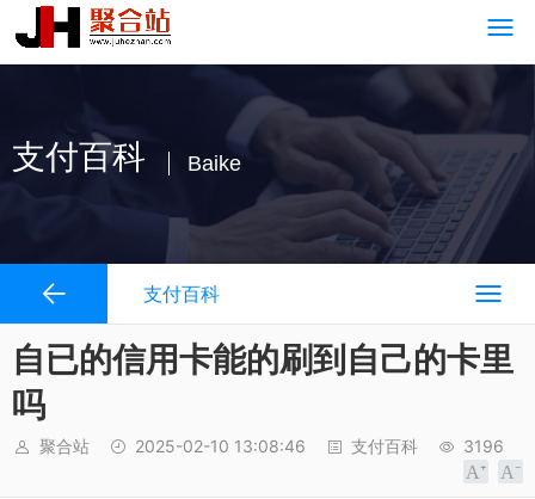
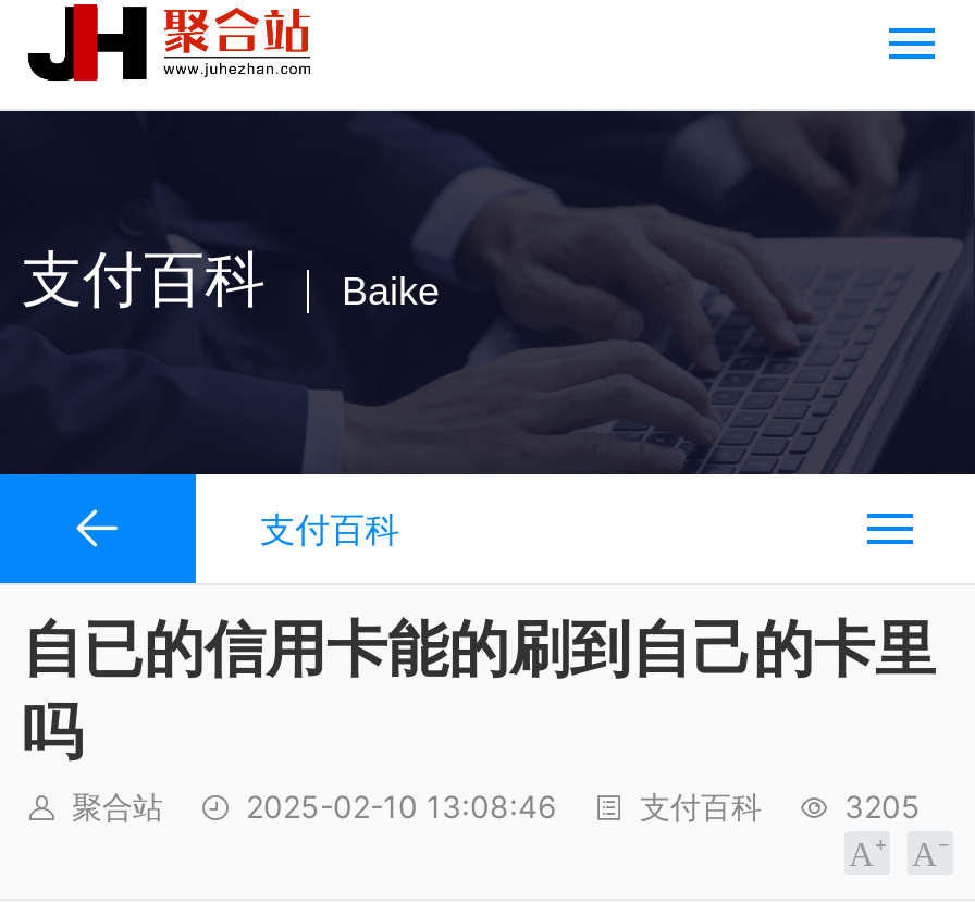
- 3196
+ 3205
